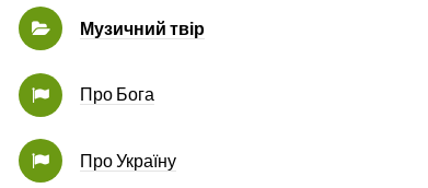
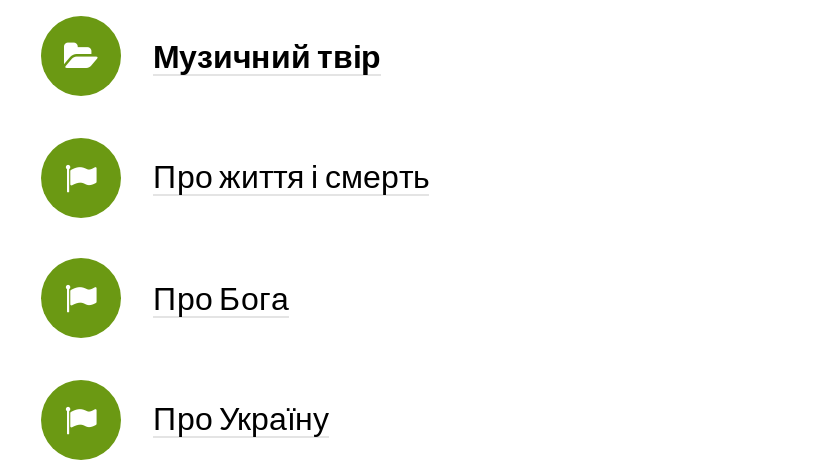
+ Про життя і смерть
